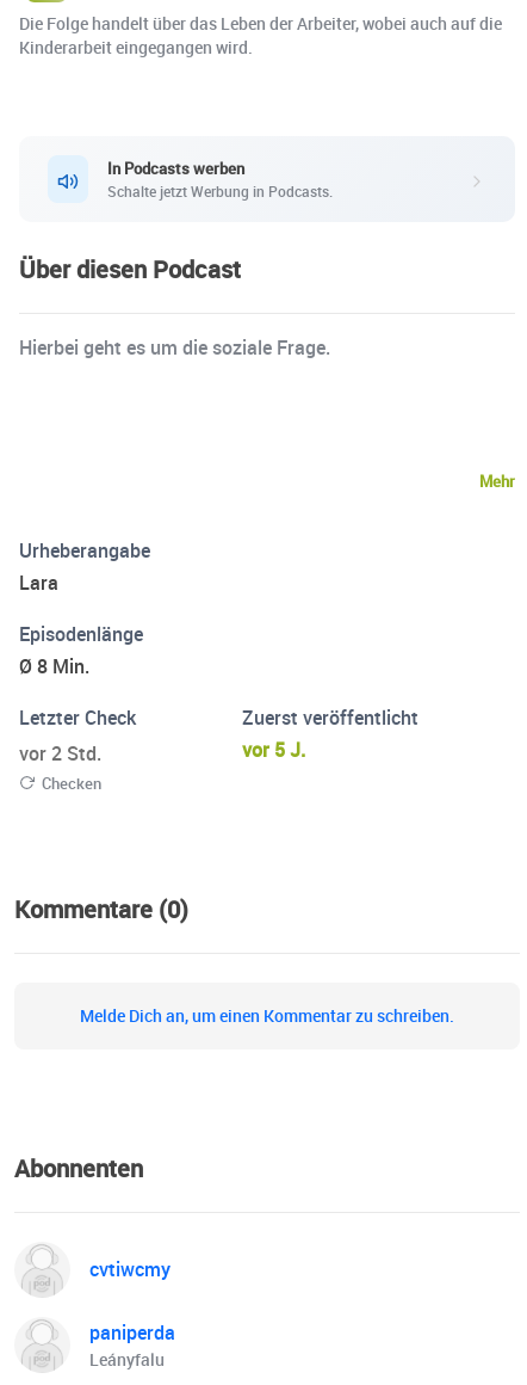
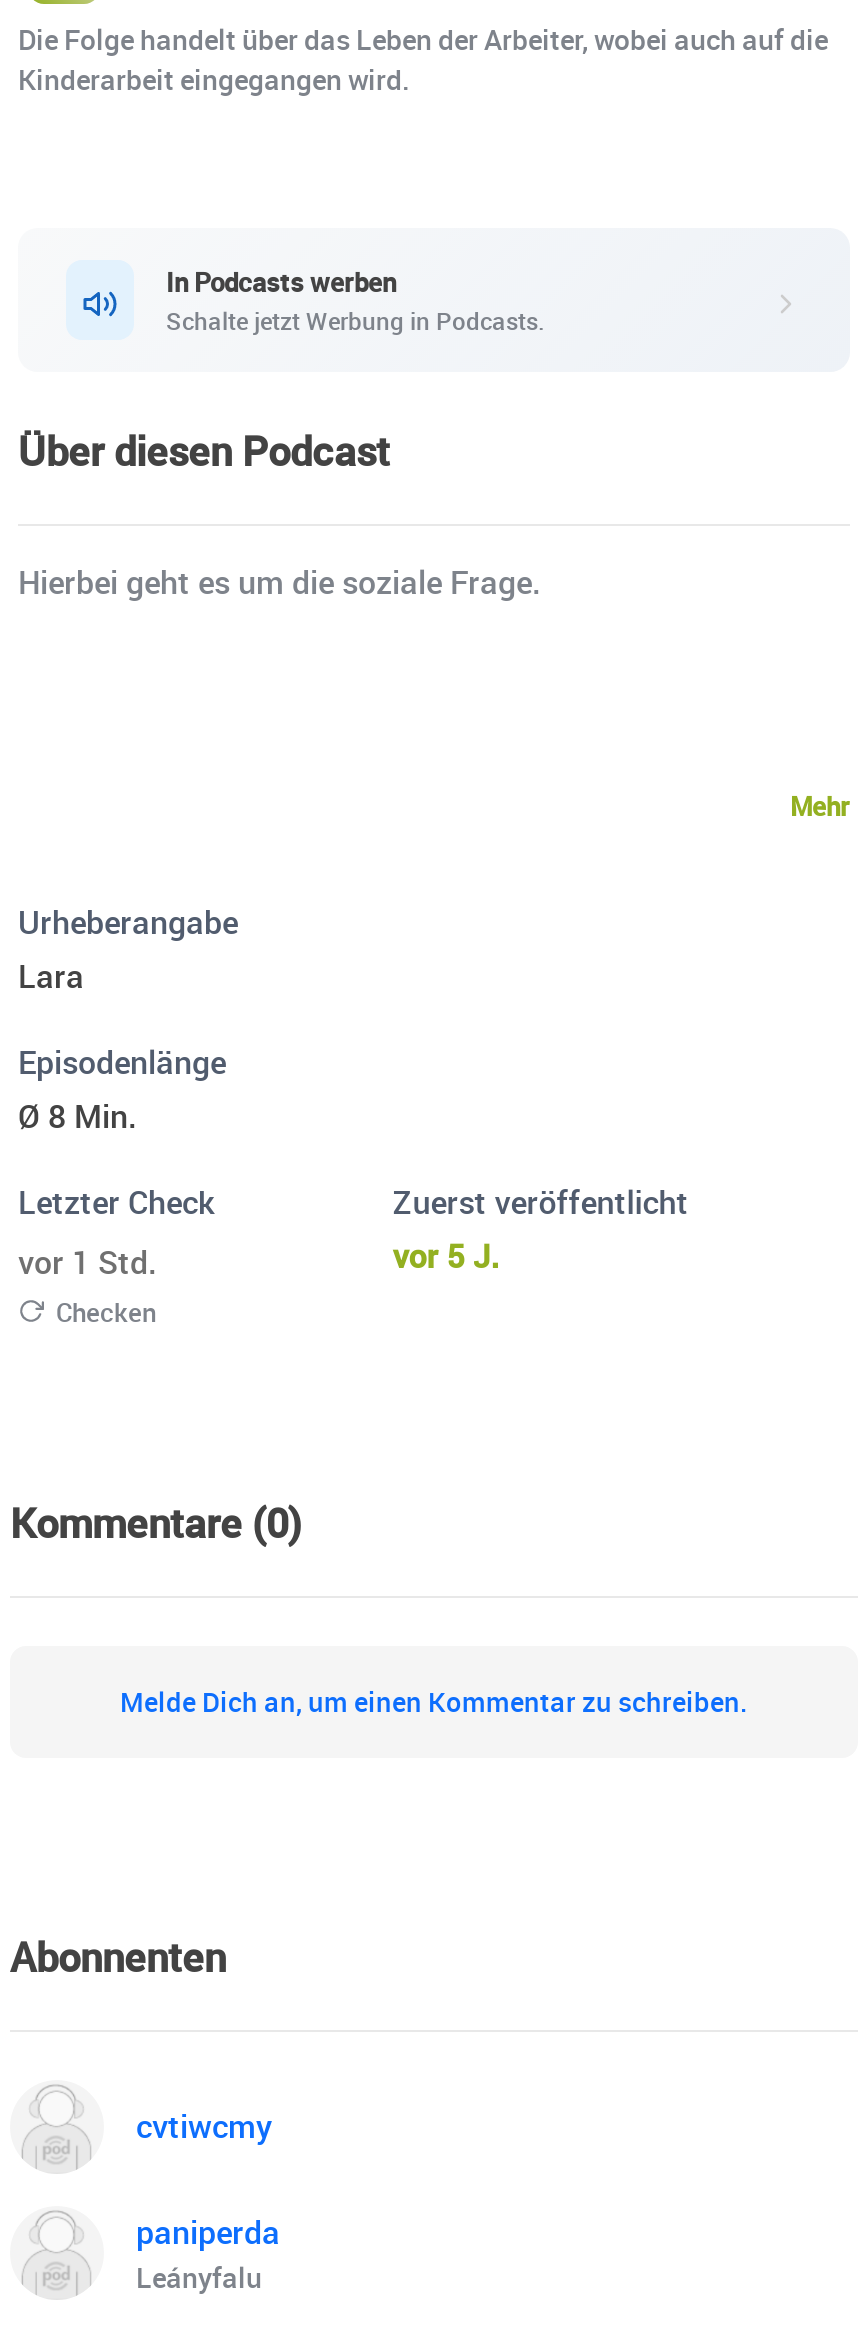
- vor 2 Std.
+ vor 1 Std.
